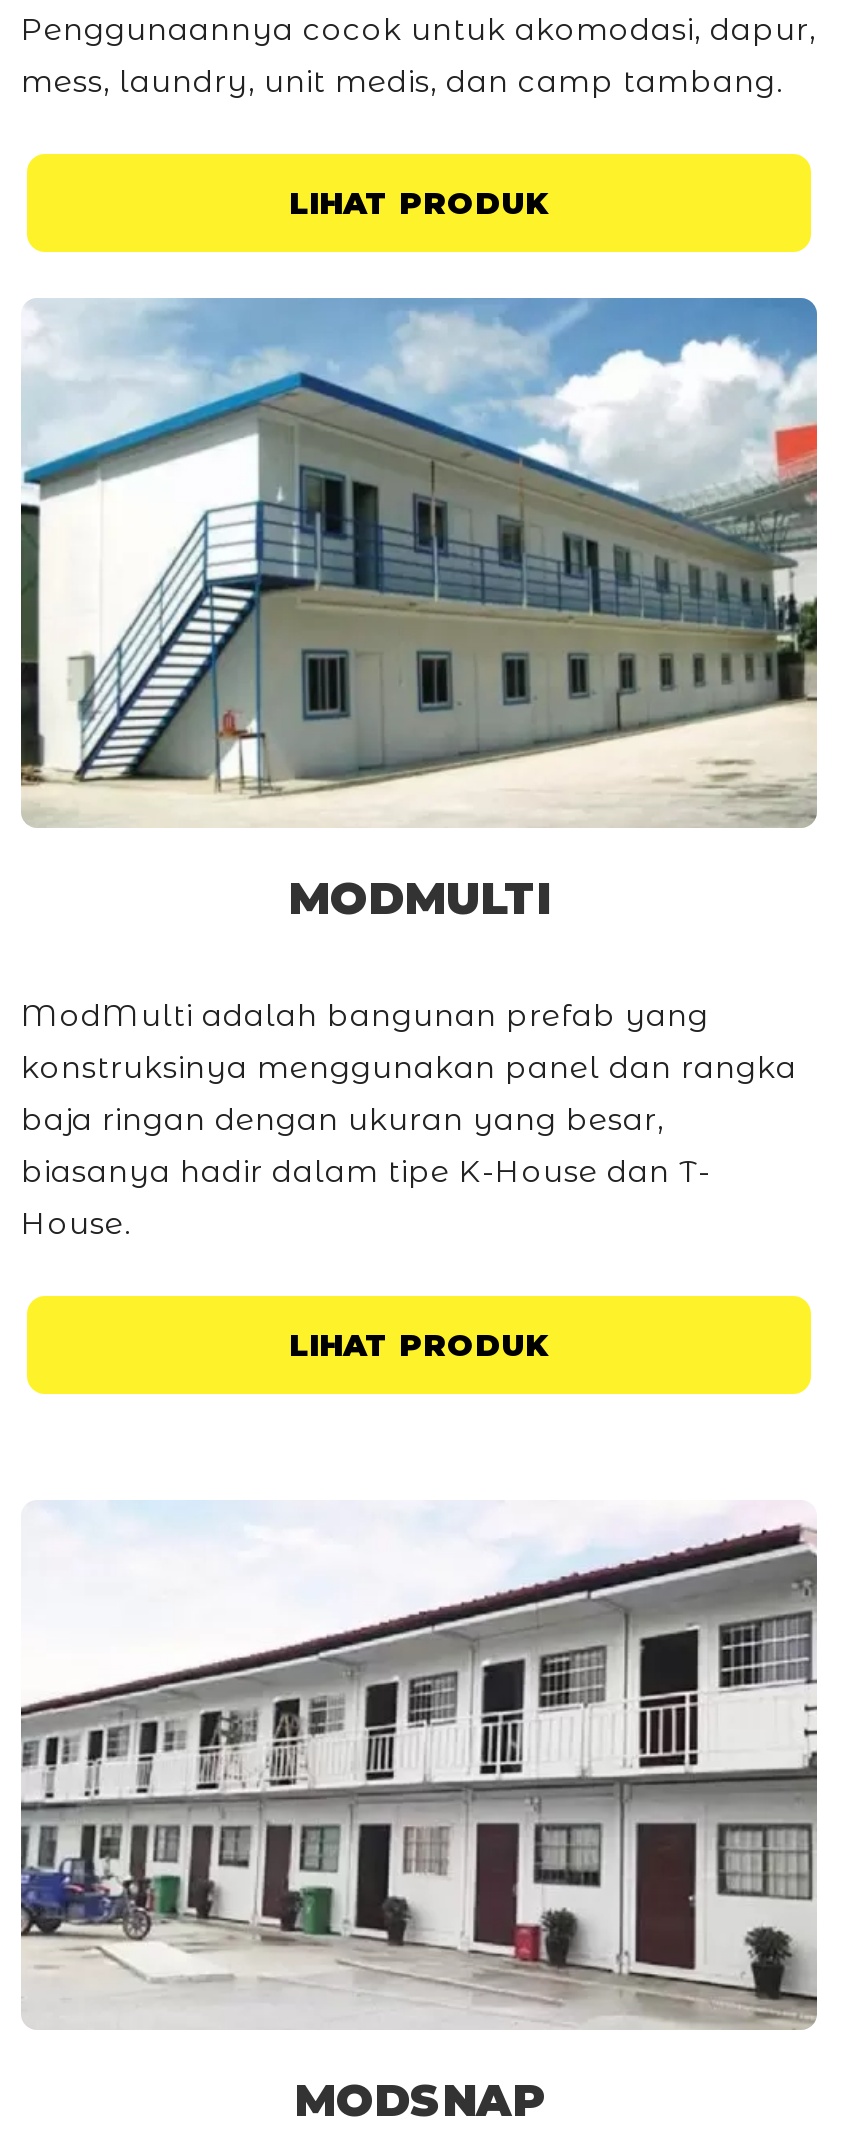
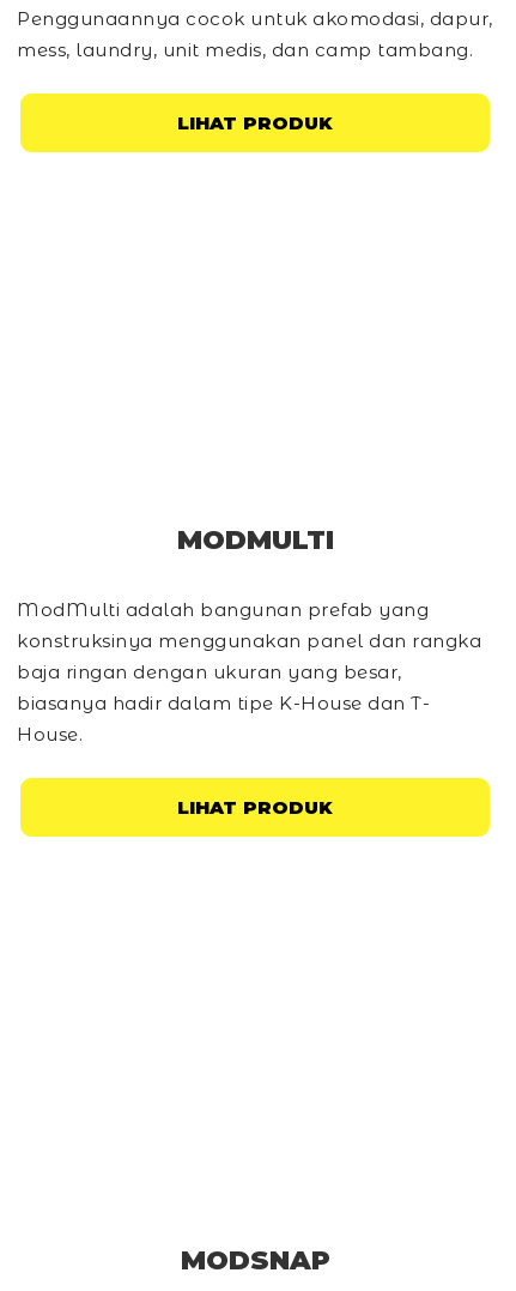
- [image]

- [image]
